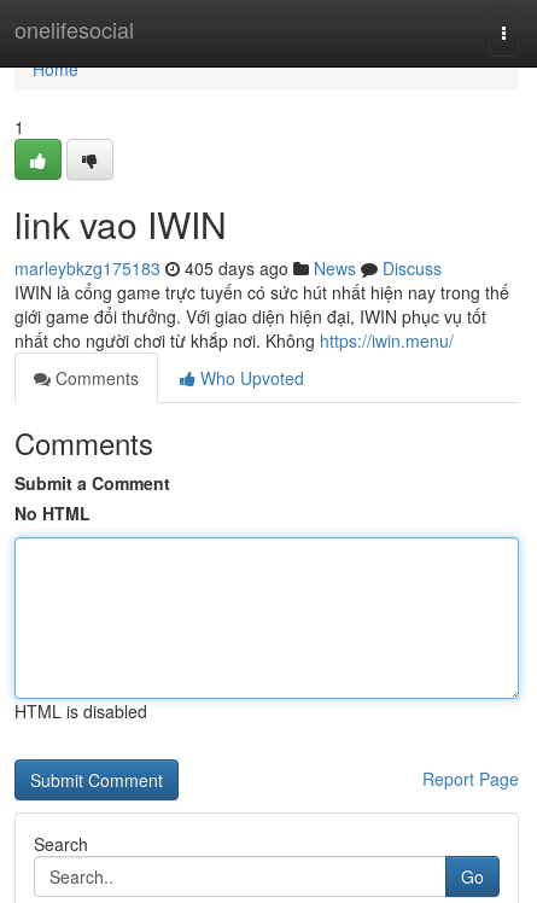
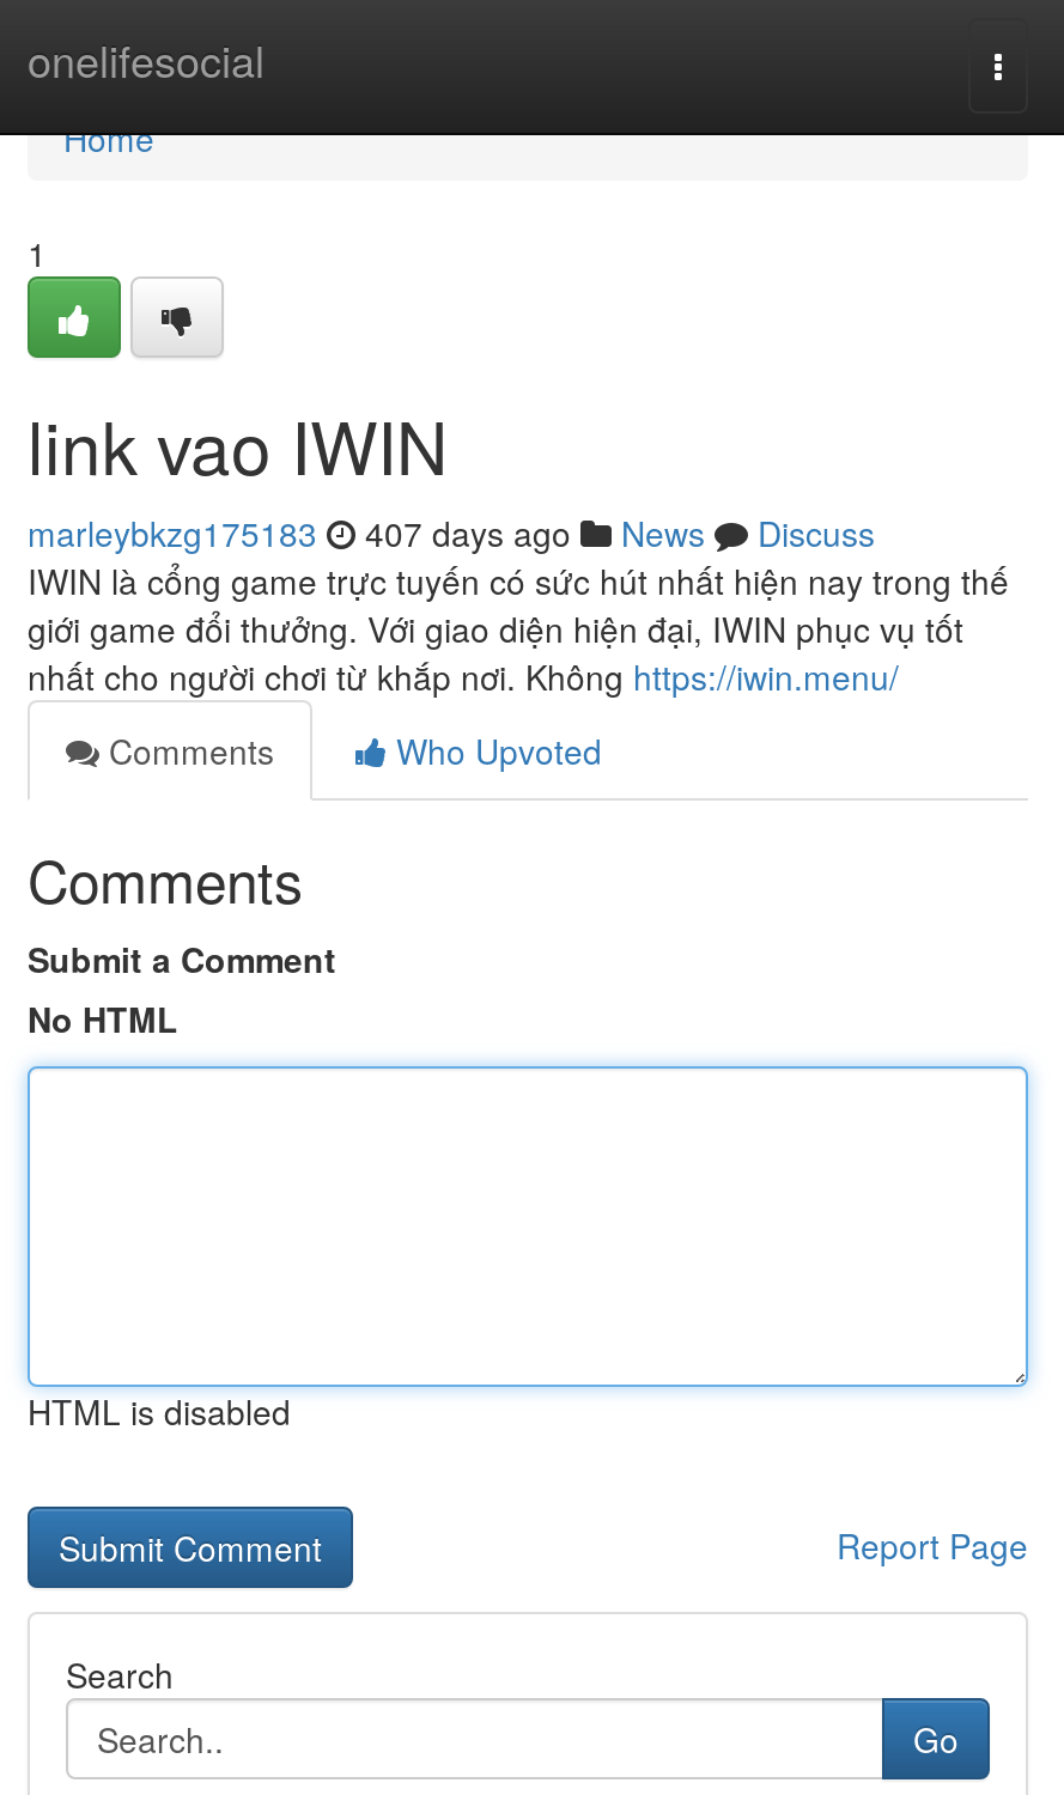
- marleybkzg175183 405 days ago News Discuss
+ marleybkzg175183 407 days ago News Discuss
